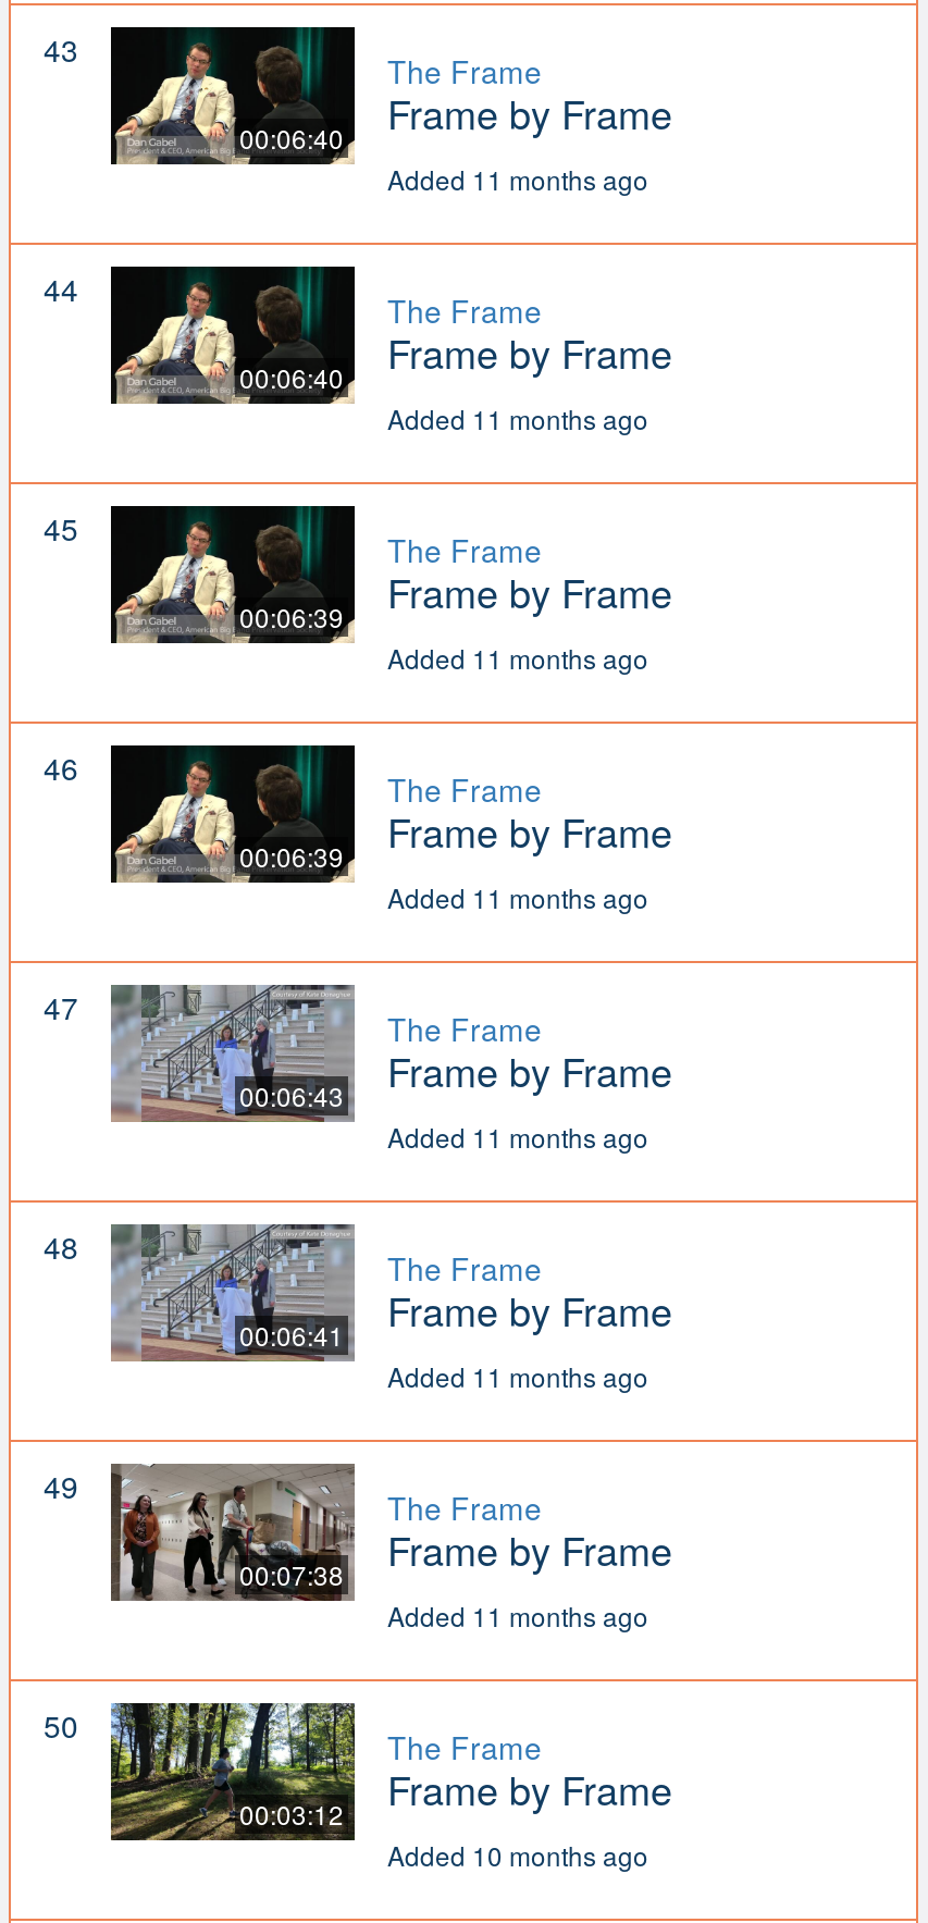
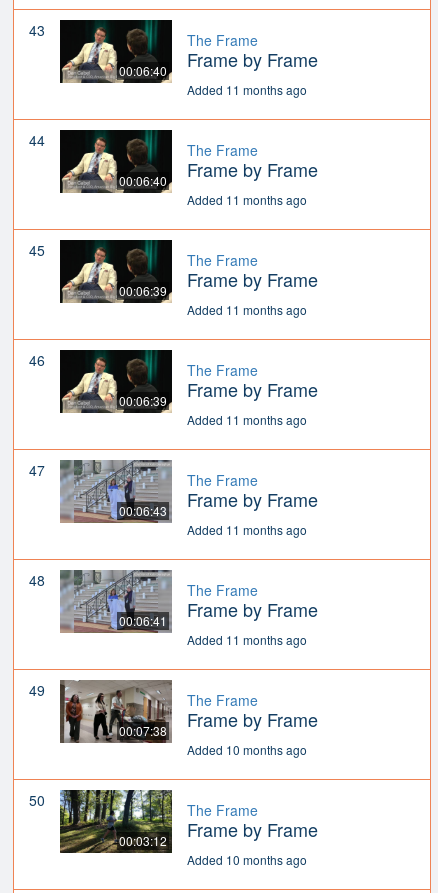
- Added 11 months ago
+ Added 10 months ago
